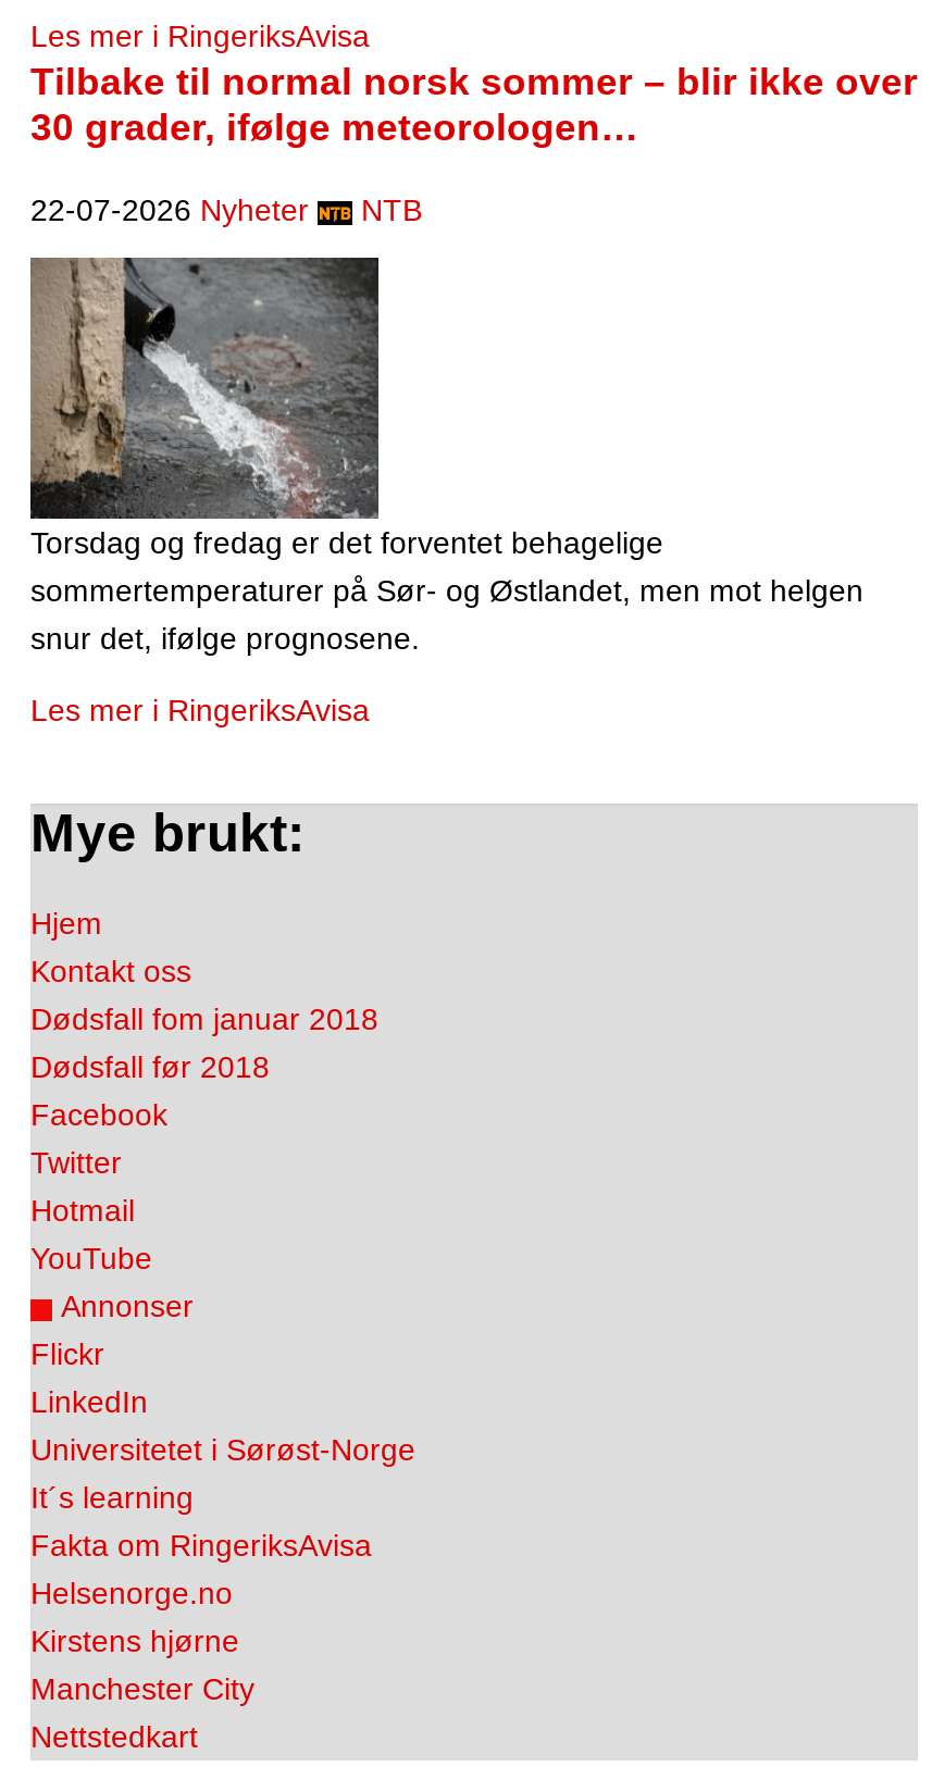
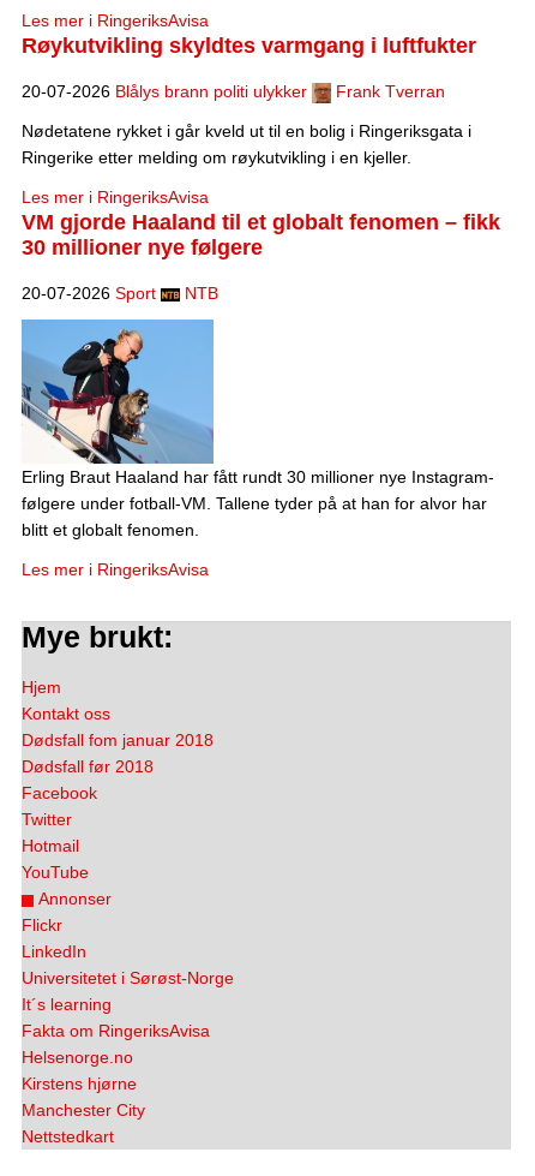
- Tilbake til normal norsk sommer – blir ikke over
- 30 grader, ifølge meteorologen…
- 22-07-2026 Nyheter
+ Røykutvikling skyldtes varmgang i luftfukter
+ 20-07-2026 Blålys brann politi ulykker
+ Frank Tverran
+ Nødetatene rykket i går kveld ut til en bolig i Ringeriksgata i
+ Ringerike etter melding om røykutvikling i en kjeller.
+ Les mer i RingeriksAvisa
+ VM gjorde Haaland til et globalt fenomen – fikk
+ 30 millioner nye følgere
+ 20-07-2026 Sport

- [image]
- Torsdag og fredag er det forventet behagelige
- sommertemperaturer på Sør- og Østlandet, men mot helgen
- snur det, ifølge prognosene.
+ [image]
+ Erling Braut Haaland har fått rundt 30 millioner nye Instagram-
+ følgere under fotball-VM. Tallene tyder på at han for alvor har
+ blitt et globalt fenomen.
